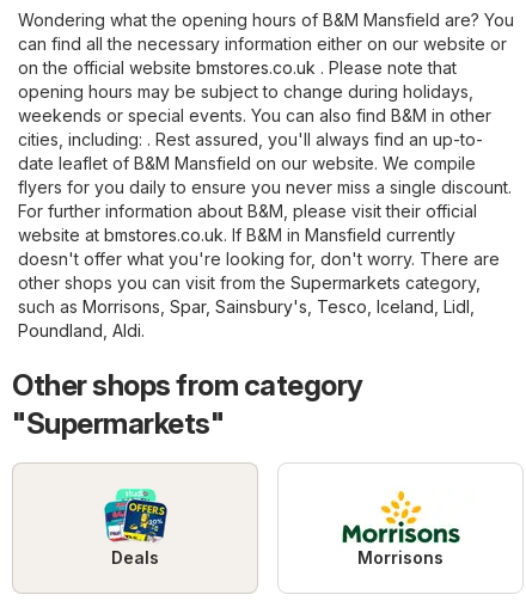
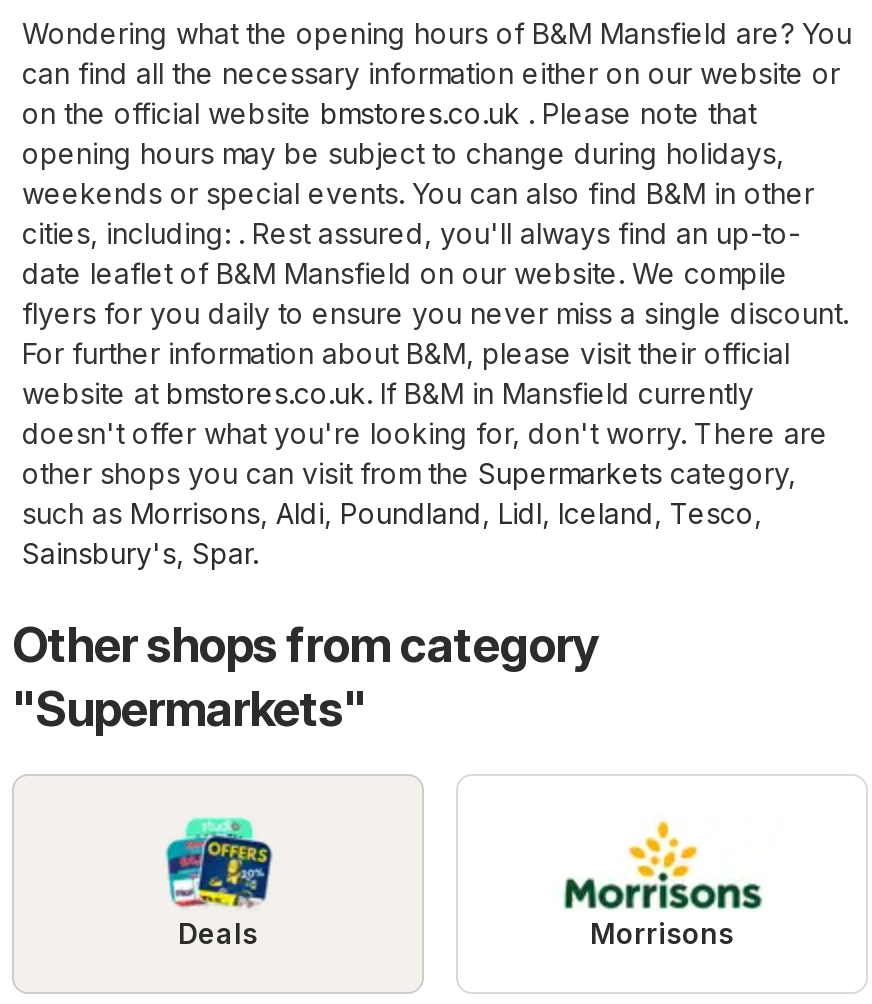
- such as Morrisons, Spar, Sainsbury's, Tesco, Iceland, Lidl,
- Poundland, Aldi.
+ such as Morrisons, Aldi, Poundland, Lidl, Iceland, Tesco,
+ Sainsbury's, Spar.
